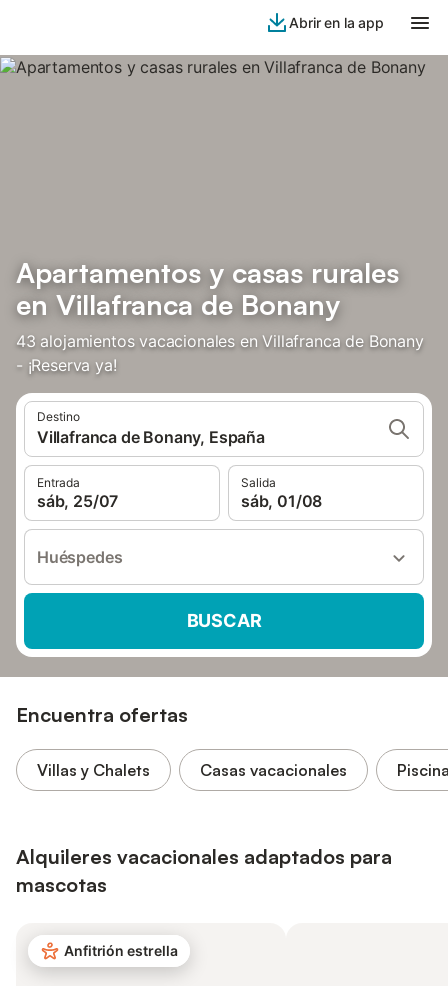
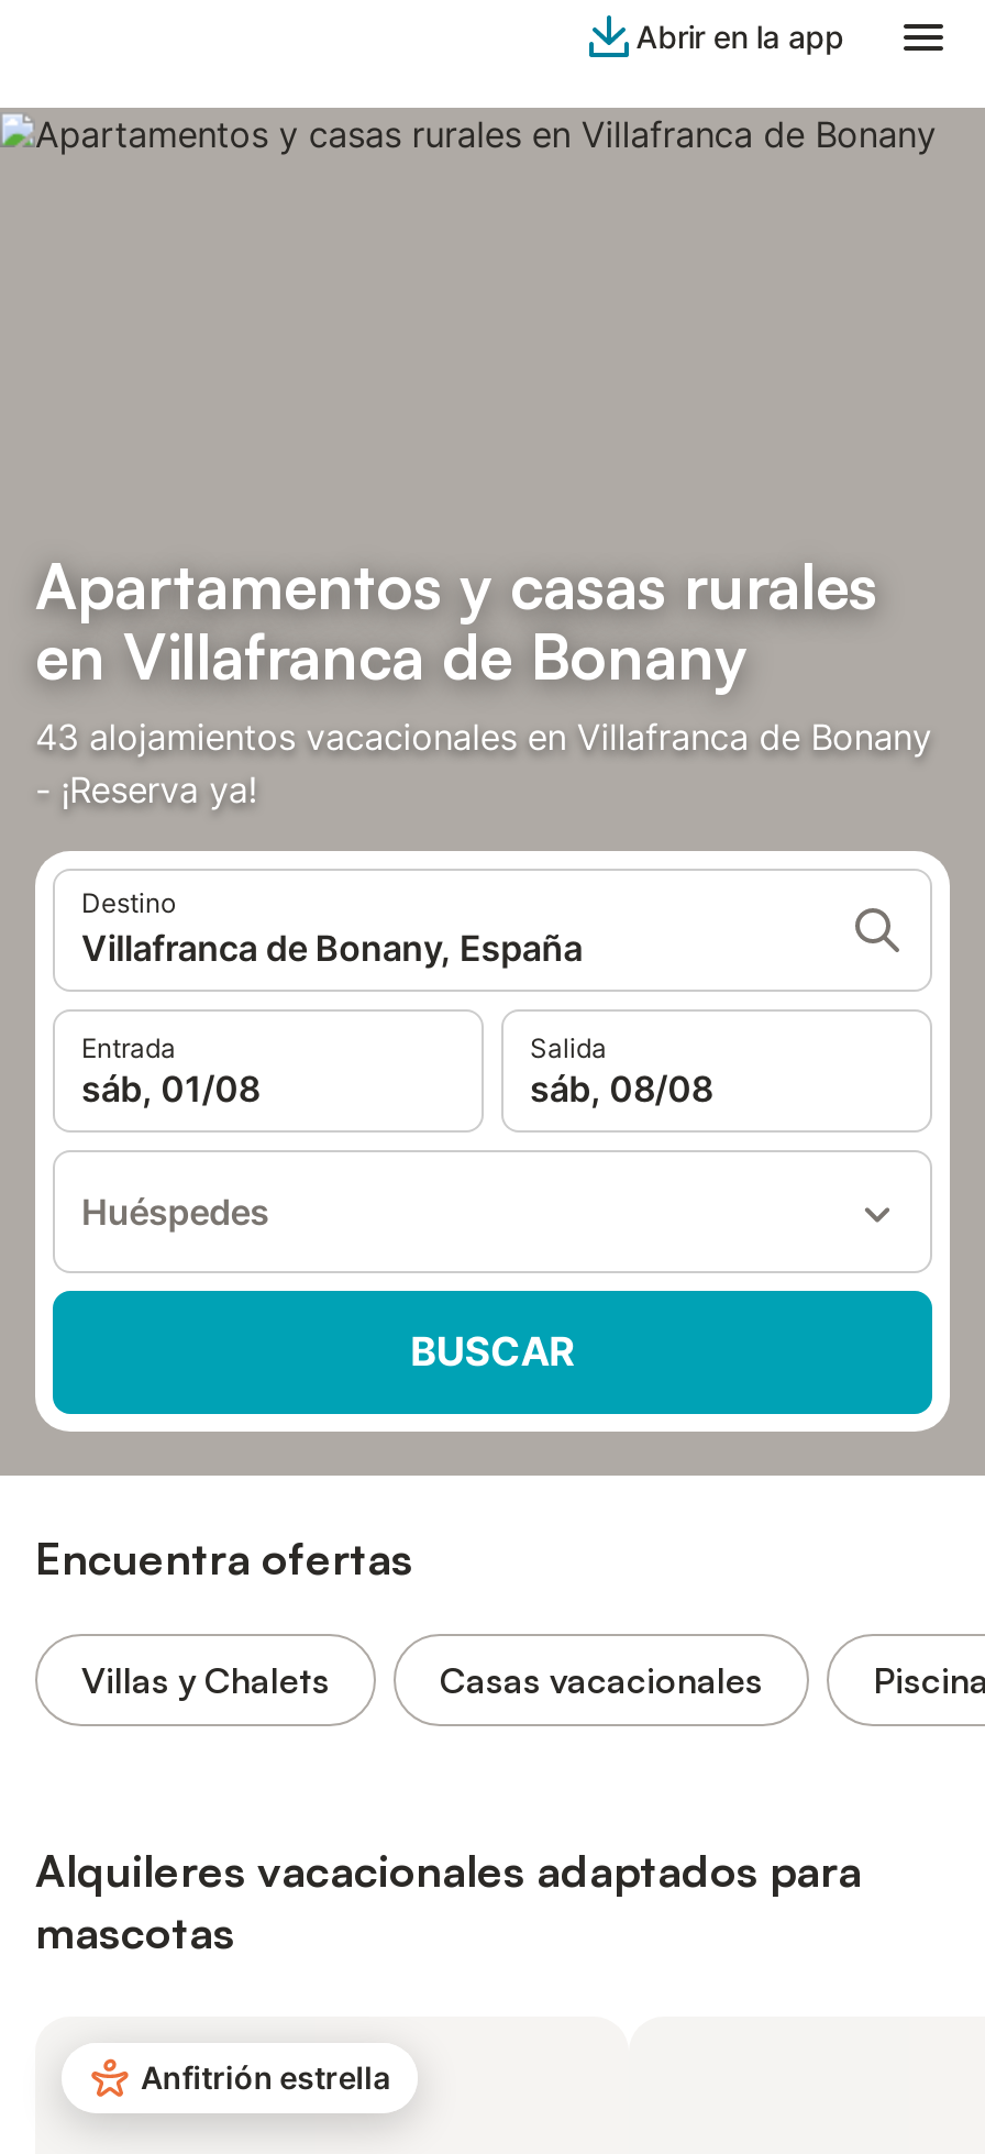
- sáb, 25/07
+ sáb, 01/08

- sáb, 01/08
+ sáb, 08/08
